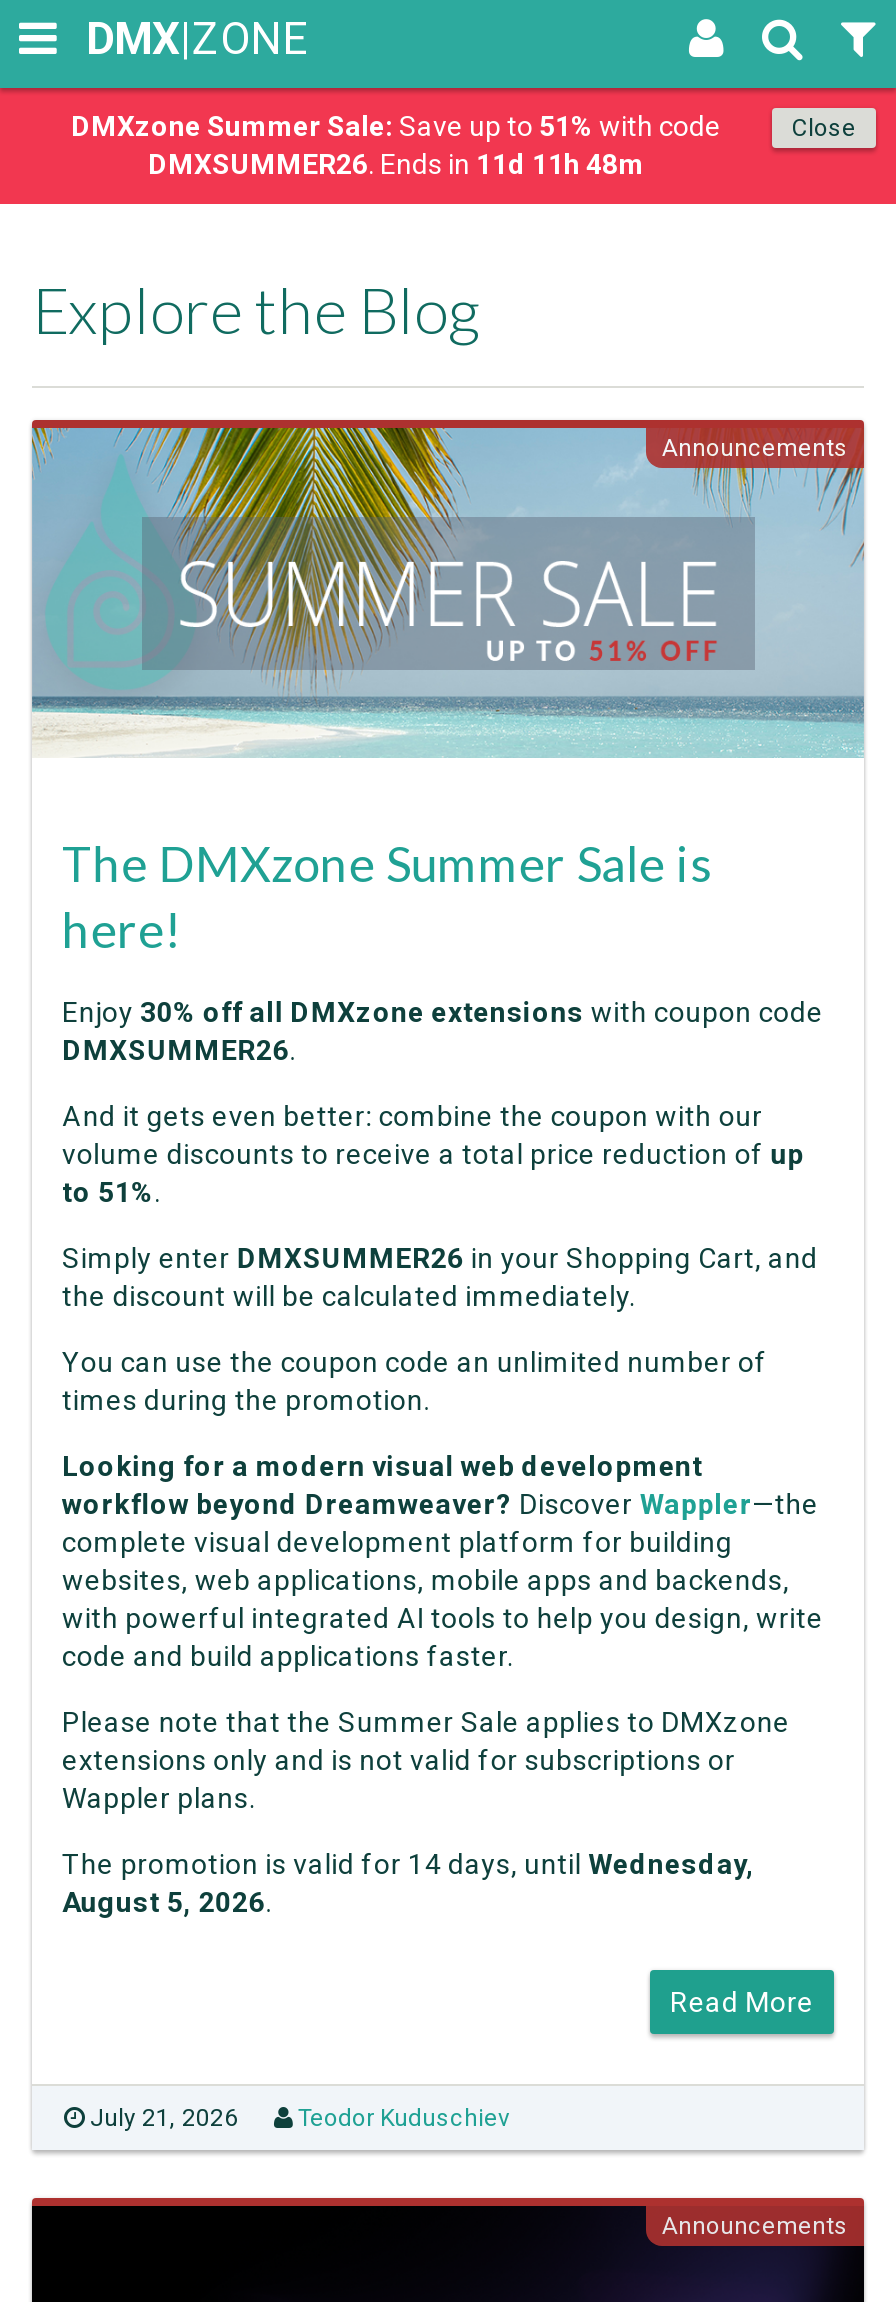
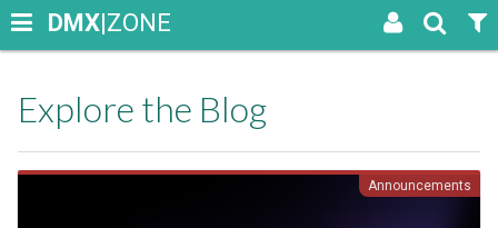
- [image]
- Close
- DMXzone Summer Sale: Save up to 51% with code
- DMXSUMMER26. Ends in 11d 11h 48m

- [image]
- Announcements

- The DMXzone Summer Sale is
- here!
- Enjoy 30% off all DMXzone extensions with coupon code
- DMXSUMMER26.
- And it gets even better: combine the coupon with our
- volume discounts to receive a total price reduction of up
- to 51%.
- Simply enter DMXSUMMER26 in your Shopping Cart, and
- the discount will be calculated immediately.
- You can use the coupon code an unlimited number of
- times during the promotion.
- Looking for a modern visual web development
- workflow beyond Dreamweaver? Discover Wappler—the
- complete visual development platform for building
- websites, web applications, mobile apps and backends,
- with powerful integrated AI tools to help you design, write
- code and build applications faster.
- Please note that the Summer Sale applies to DMXzone
- extensions only and is not valid for subscriptions or
- Wappler plans.
- The promotion is valid for 14 days, until Wednesday,
- August 5, 2026.
- Read More

- July 21, 2026
- Teodor Kuduschiev
